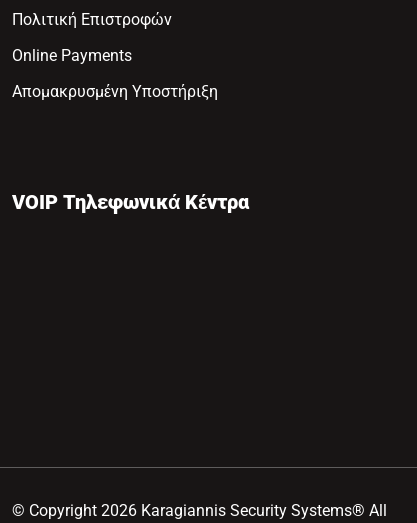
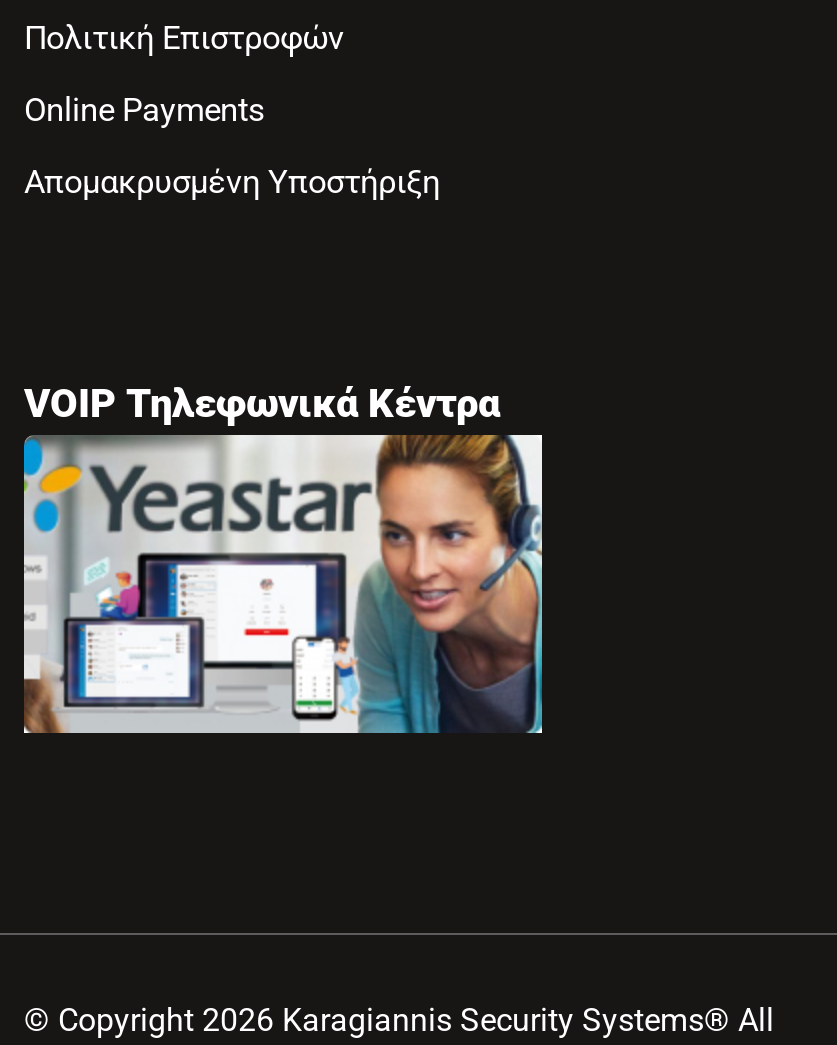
+ [image]
